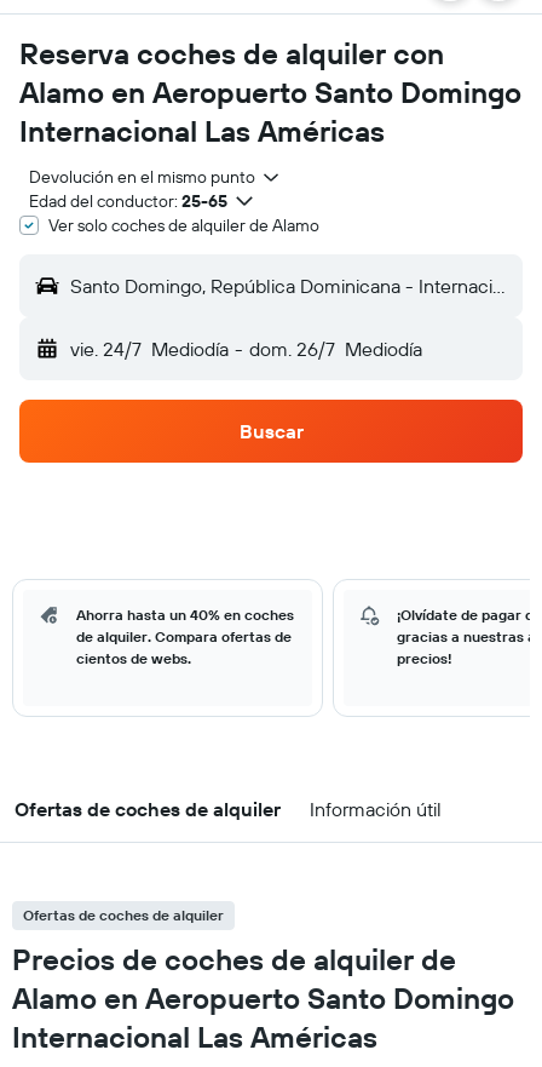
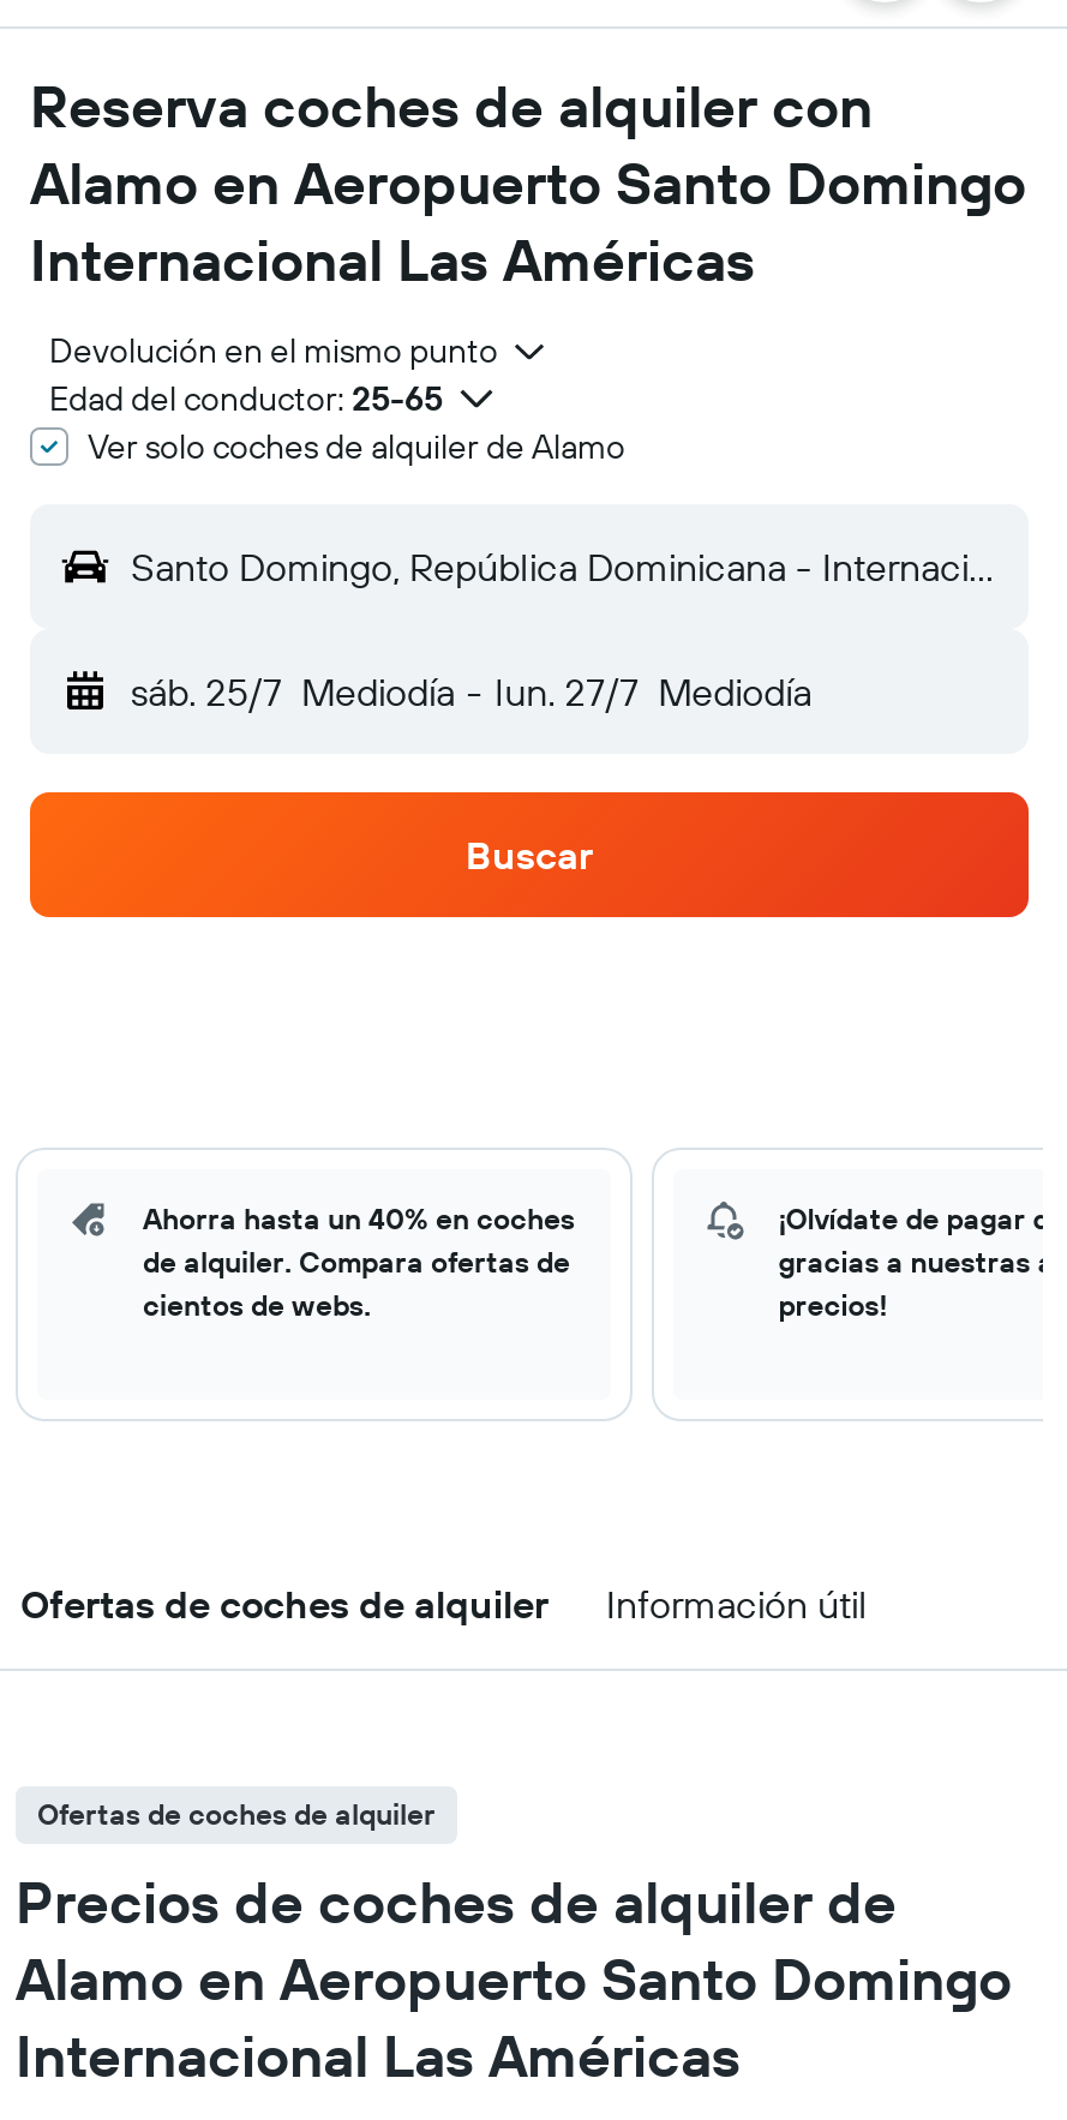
- vie. 24/7 Mediodía - dom. 26/7 Mediodía
+ sáb. 25/7 Mediodía - lun. 27/7 Mediodía
